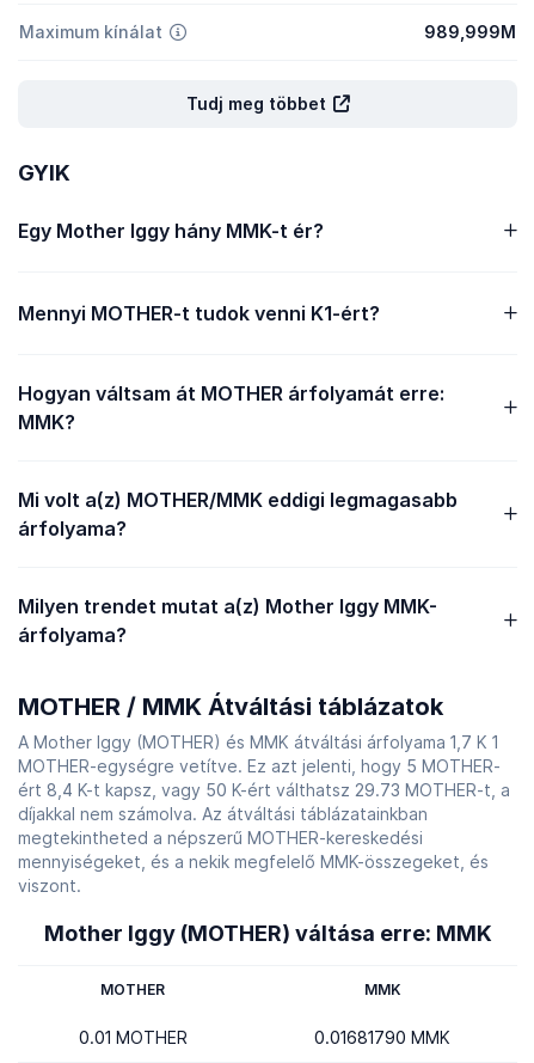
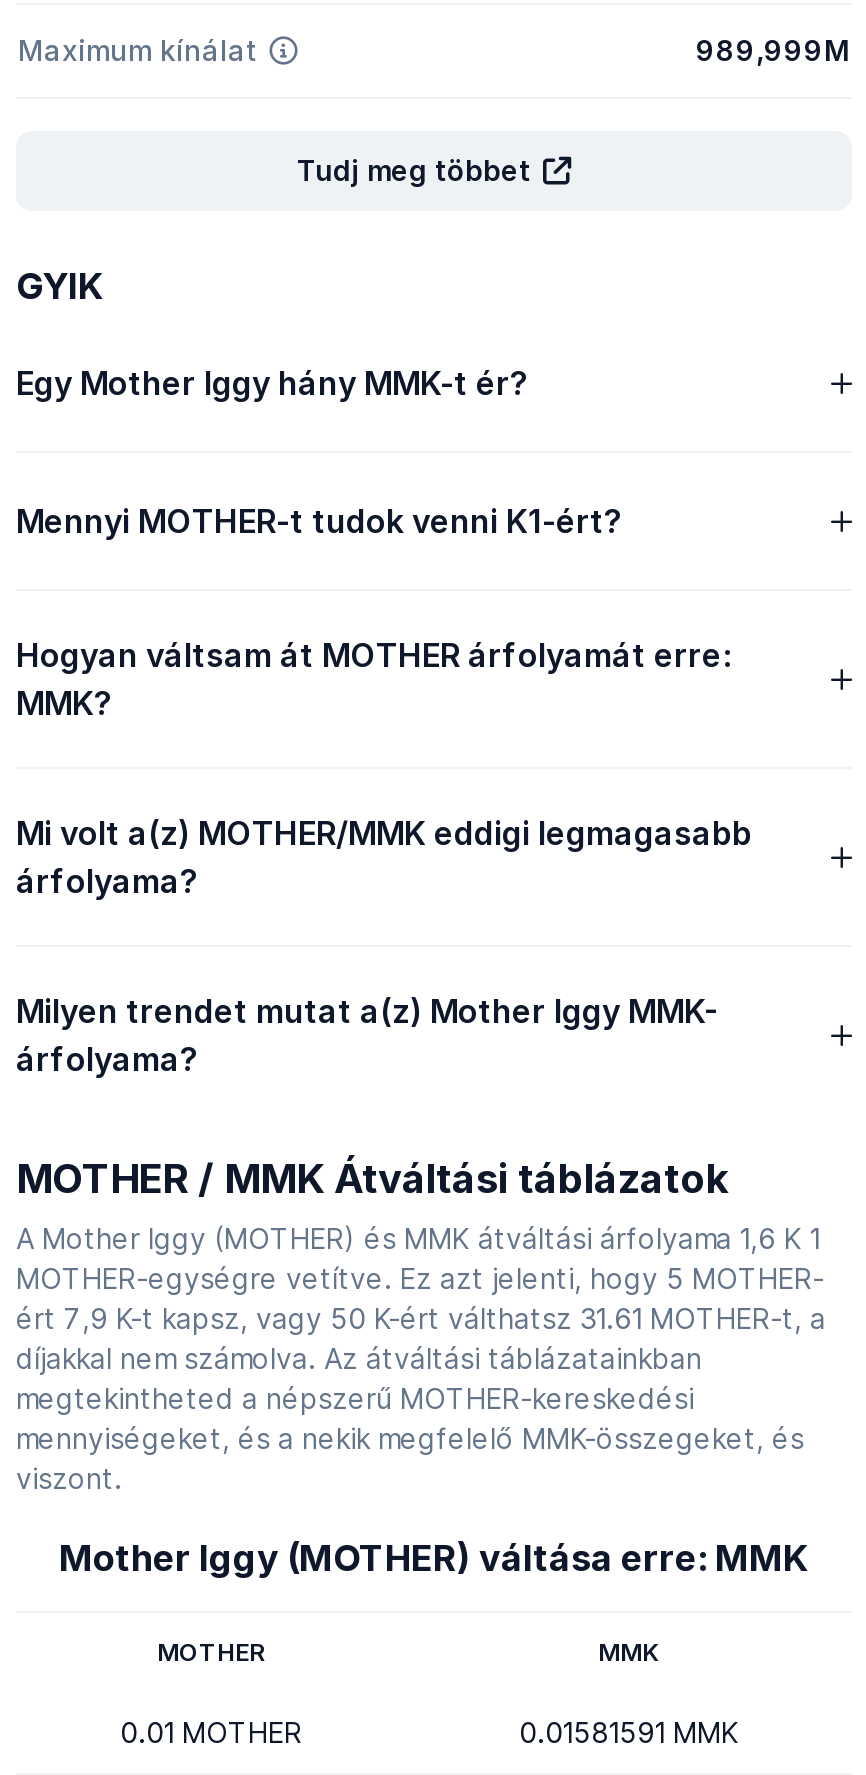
- A Mother Iggy (MOTHER) és MMK átváltási árfolyama 1,7 K 1
+ A Mother Iggy (MOTHER) és MMK átváltási árfolyama 1,6 K 1

- ért 8,4 K-t kapsz, vagy 50 K-ért válthatsz 29.73 MOTHER-t, a
+ ért 7,9 K-t kapsz, vagy 50 K-ért válthatsz 31.61 MOTHER-t, a

- 0.01681790 MMK
+ 0.01581591 MMK
